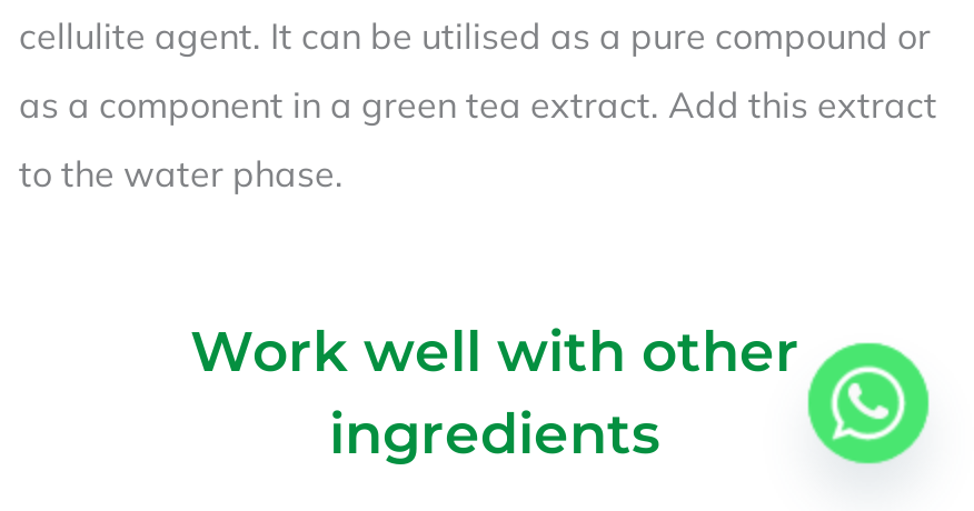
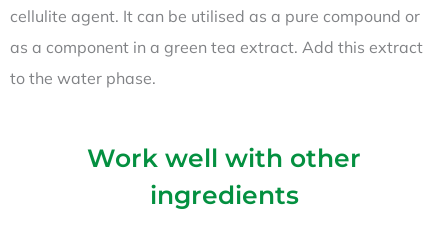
- [image]
